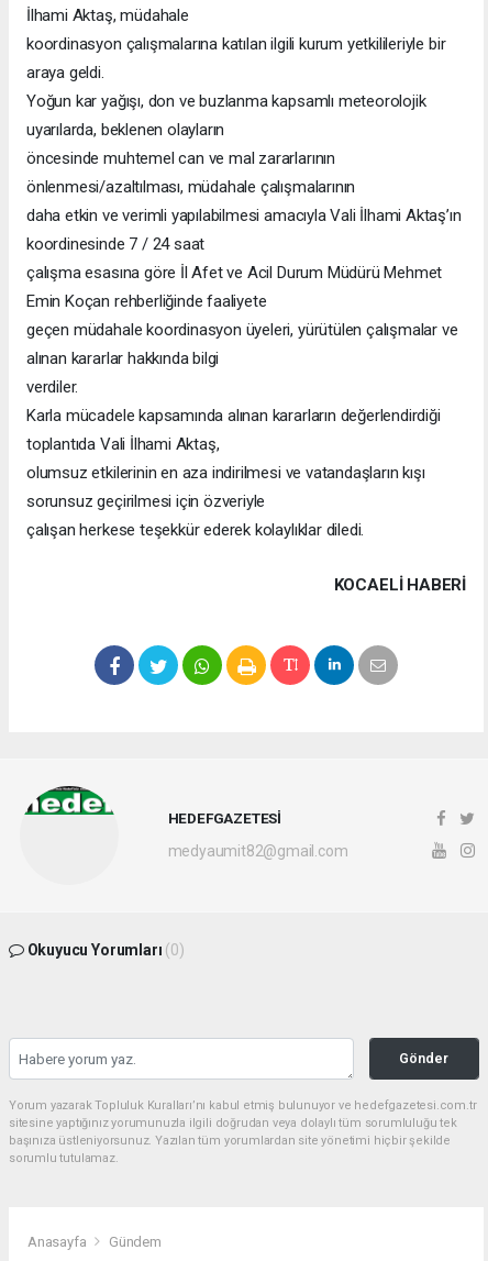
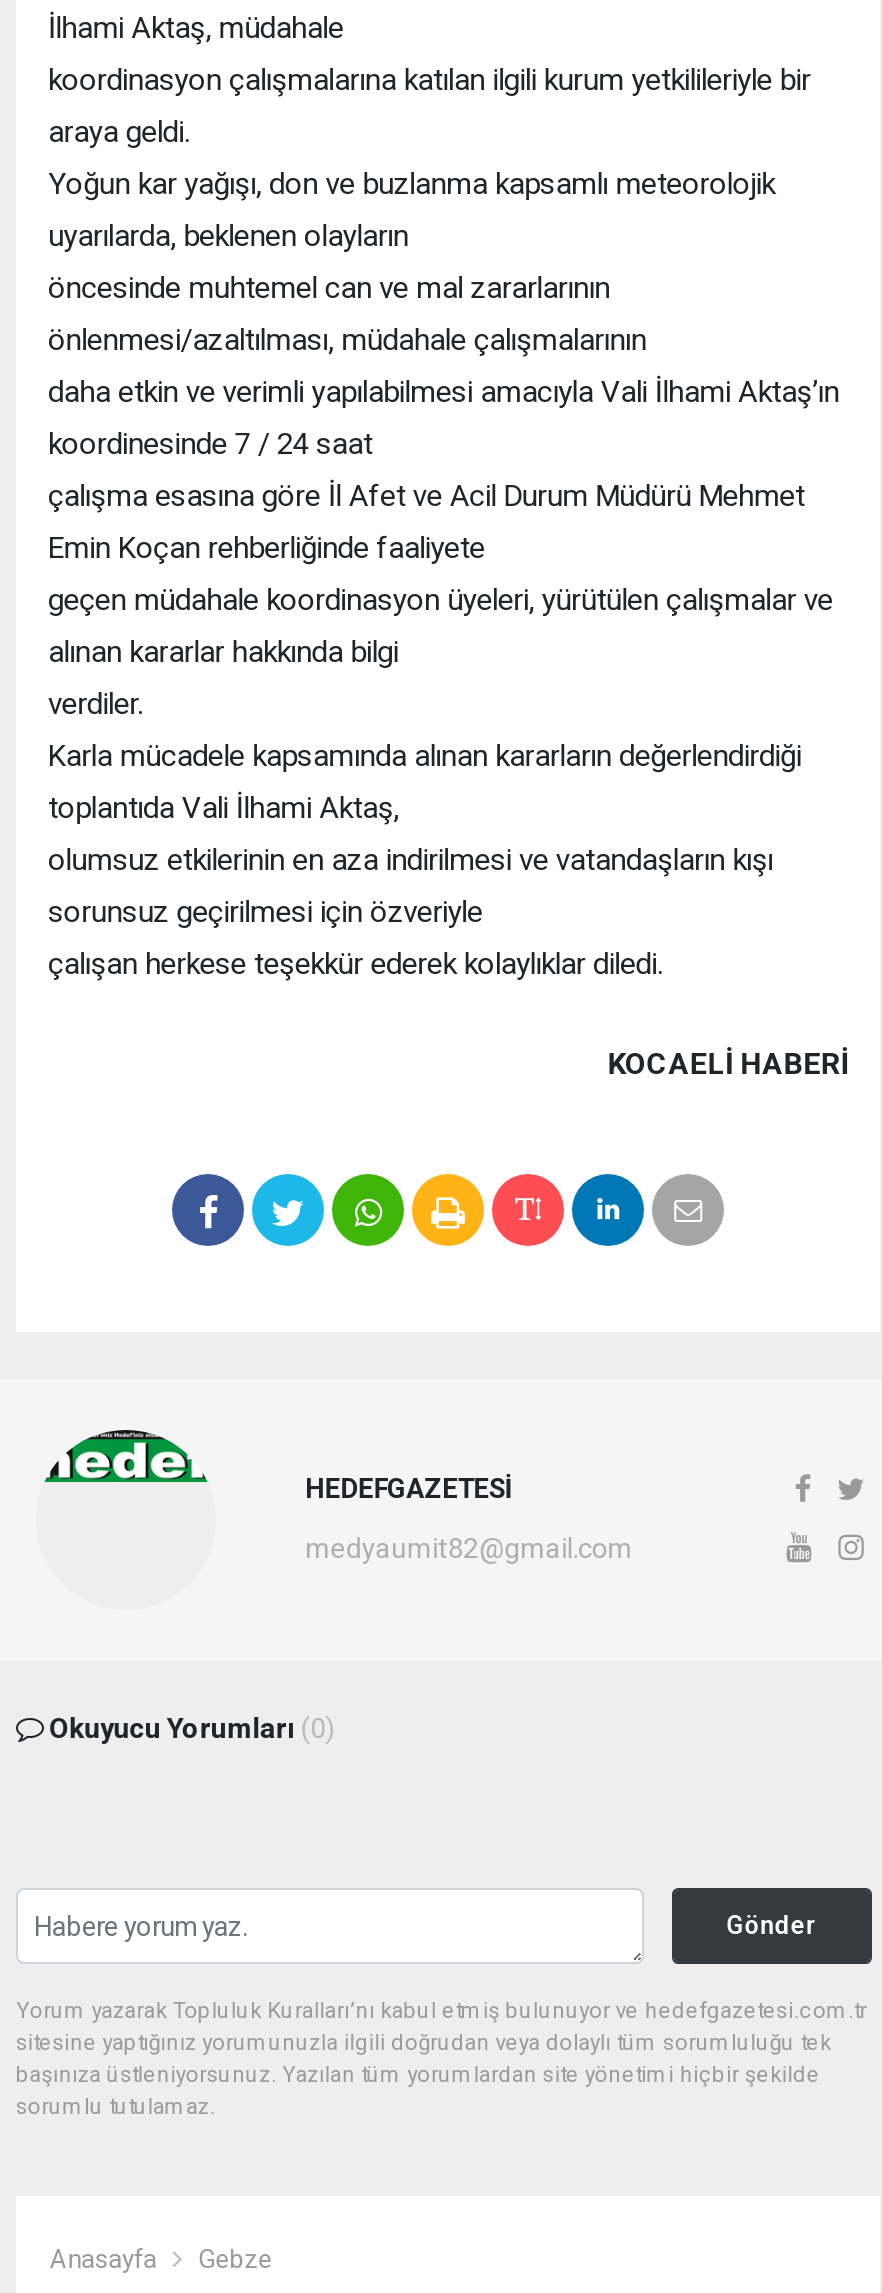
- Gündem
+ Gebze
